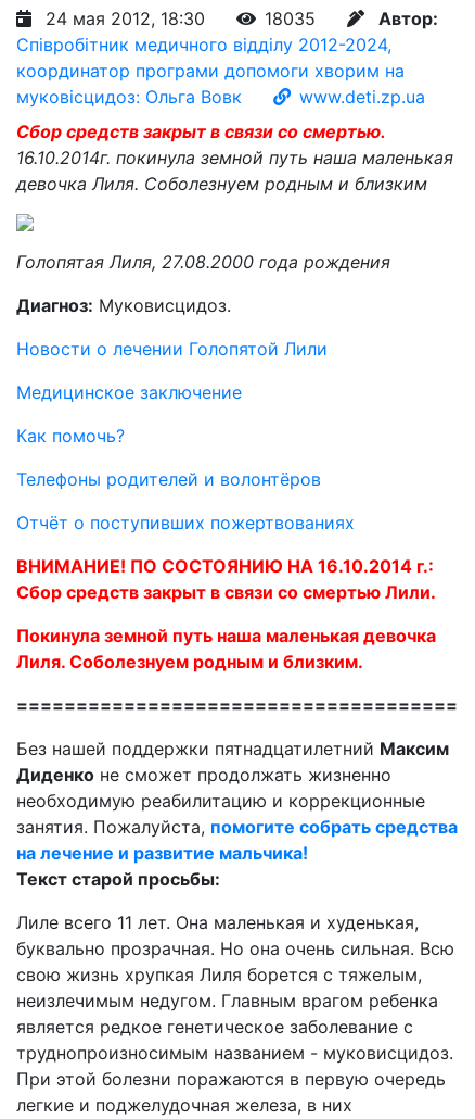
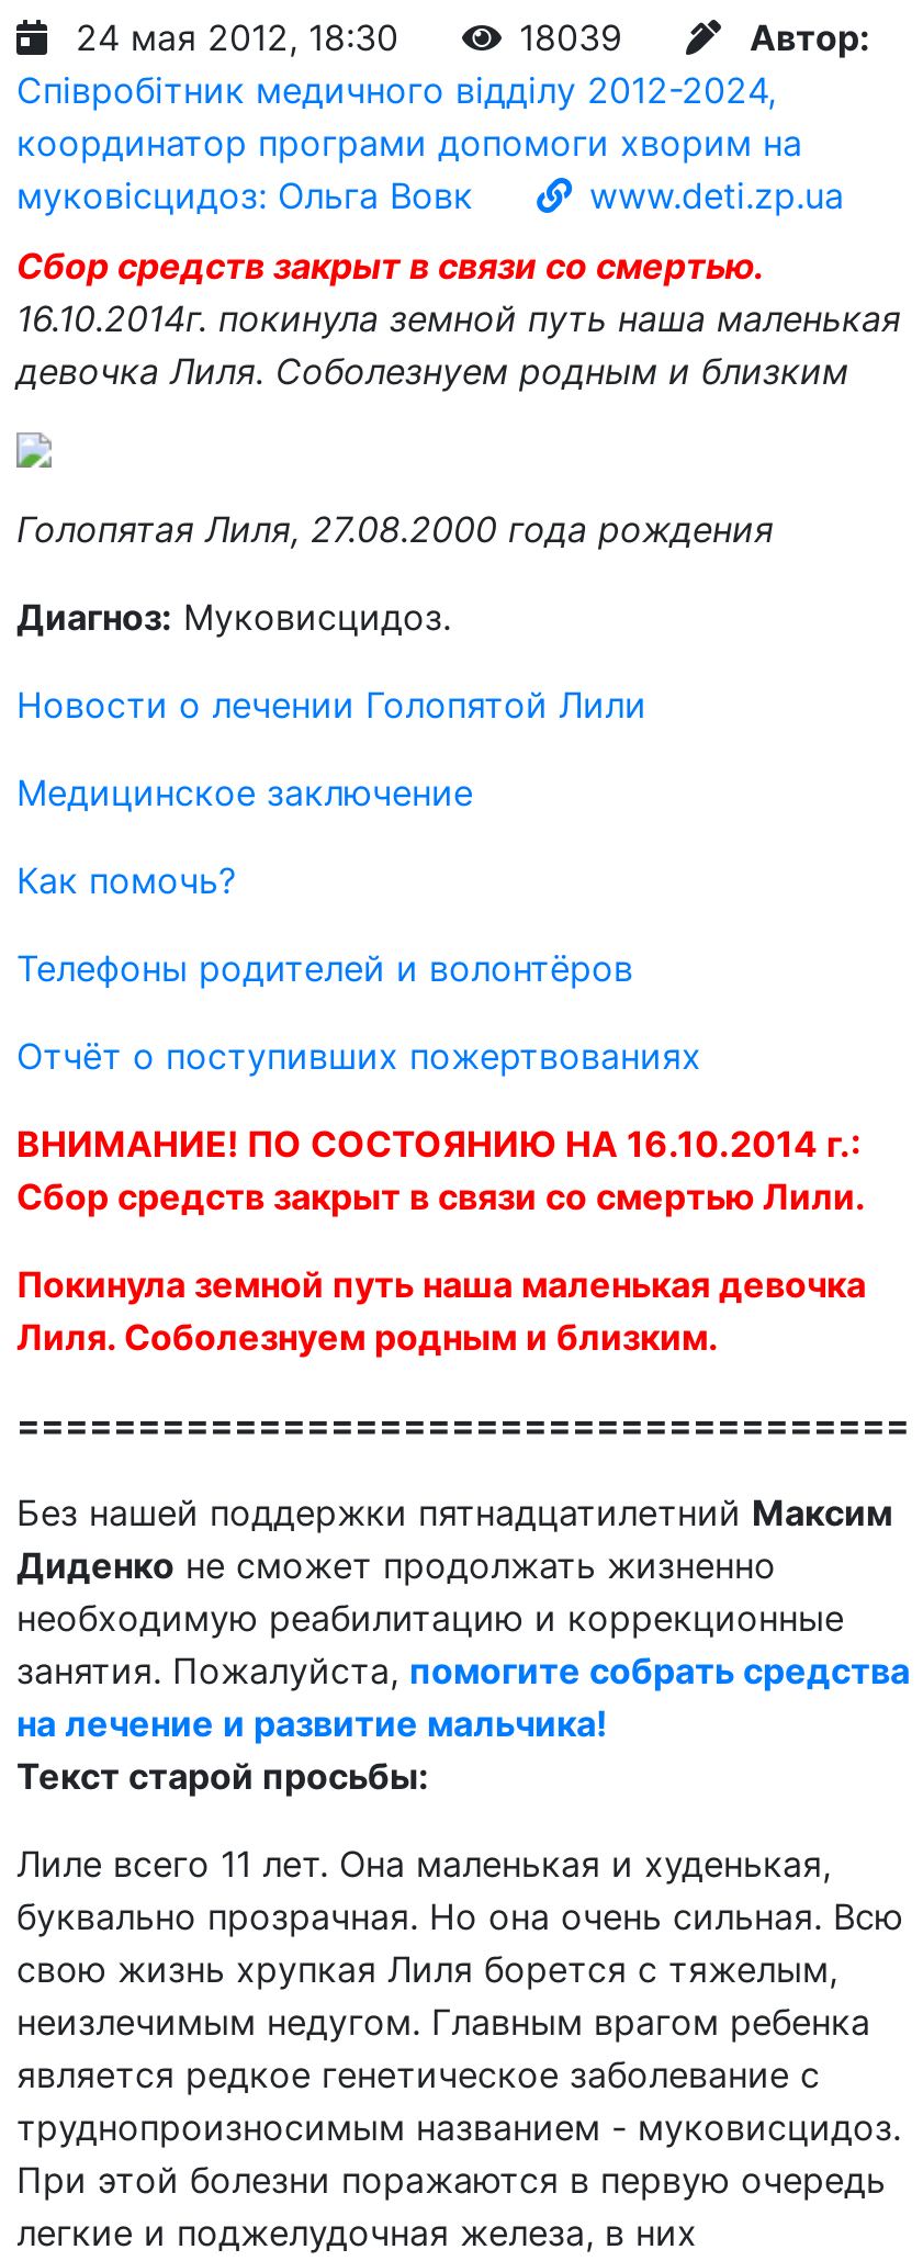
- 18035
+ 18039
